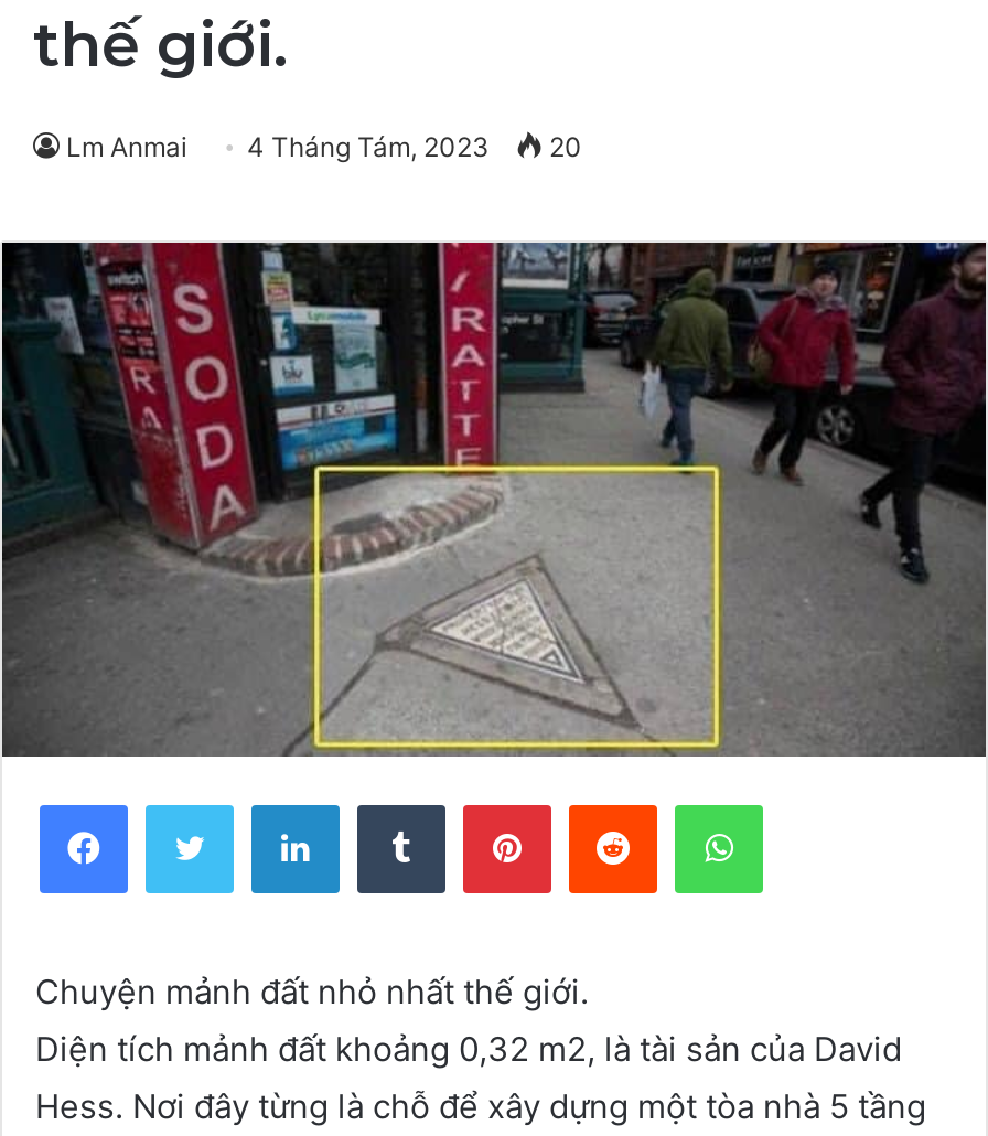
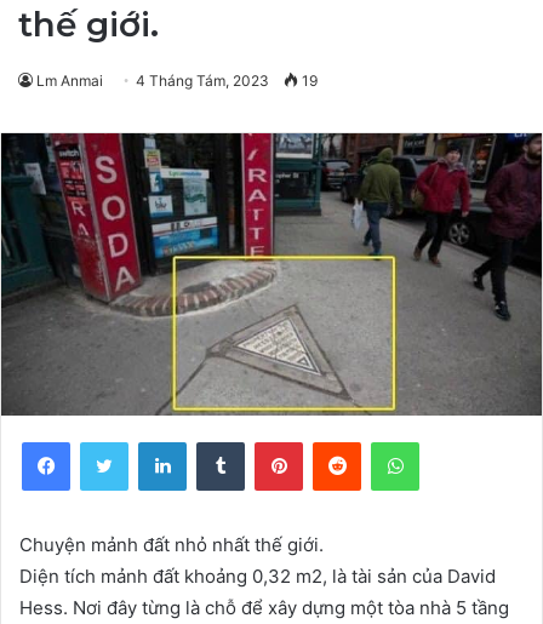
- Lm Anmai 4 Tháng Tám, 2023 20
+ Lm Anmai 4 Tháng Tám, 2023 19
